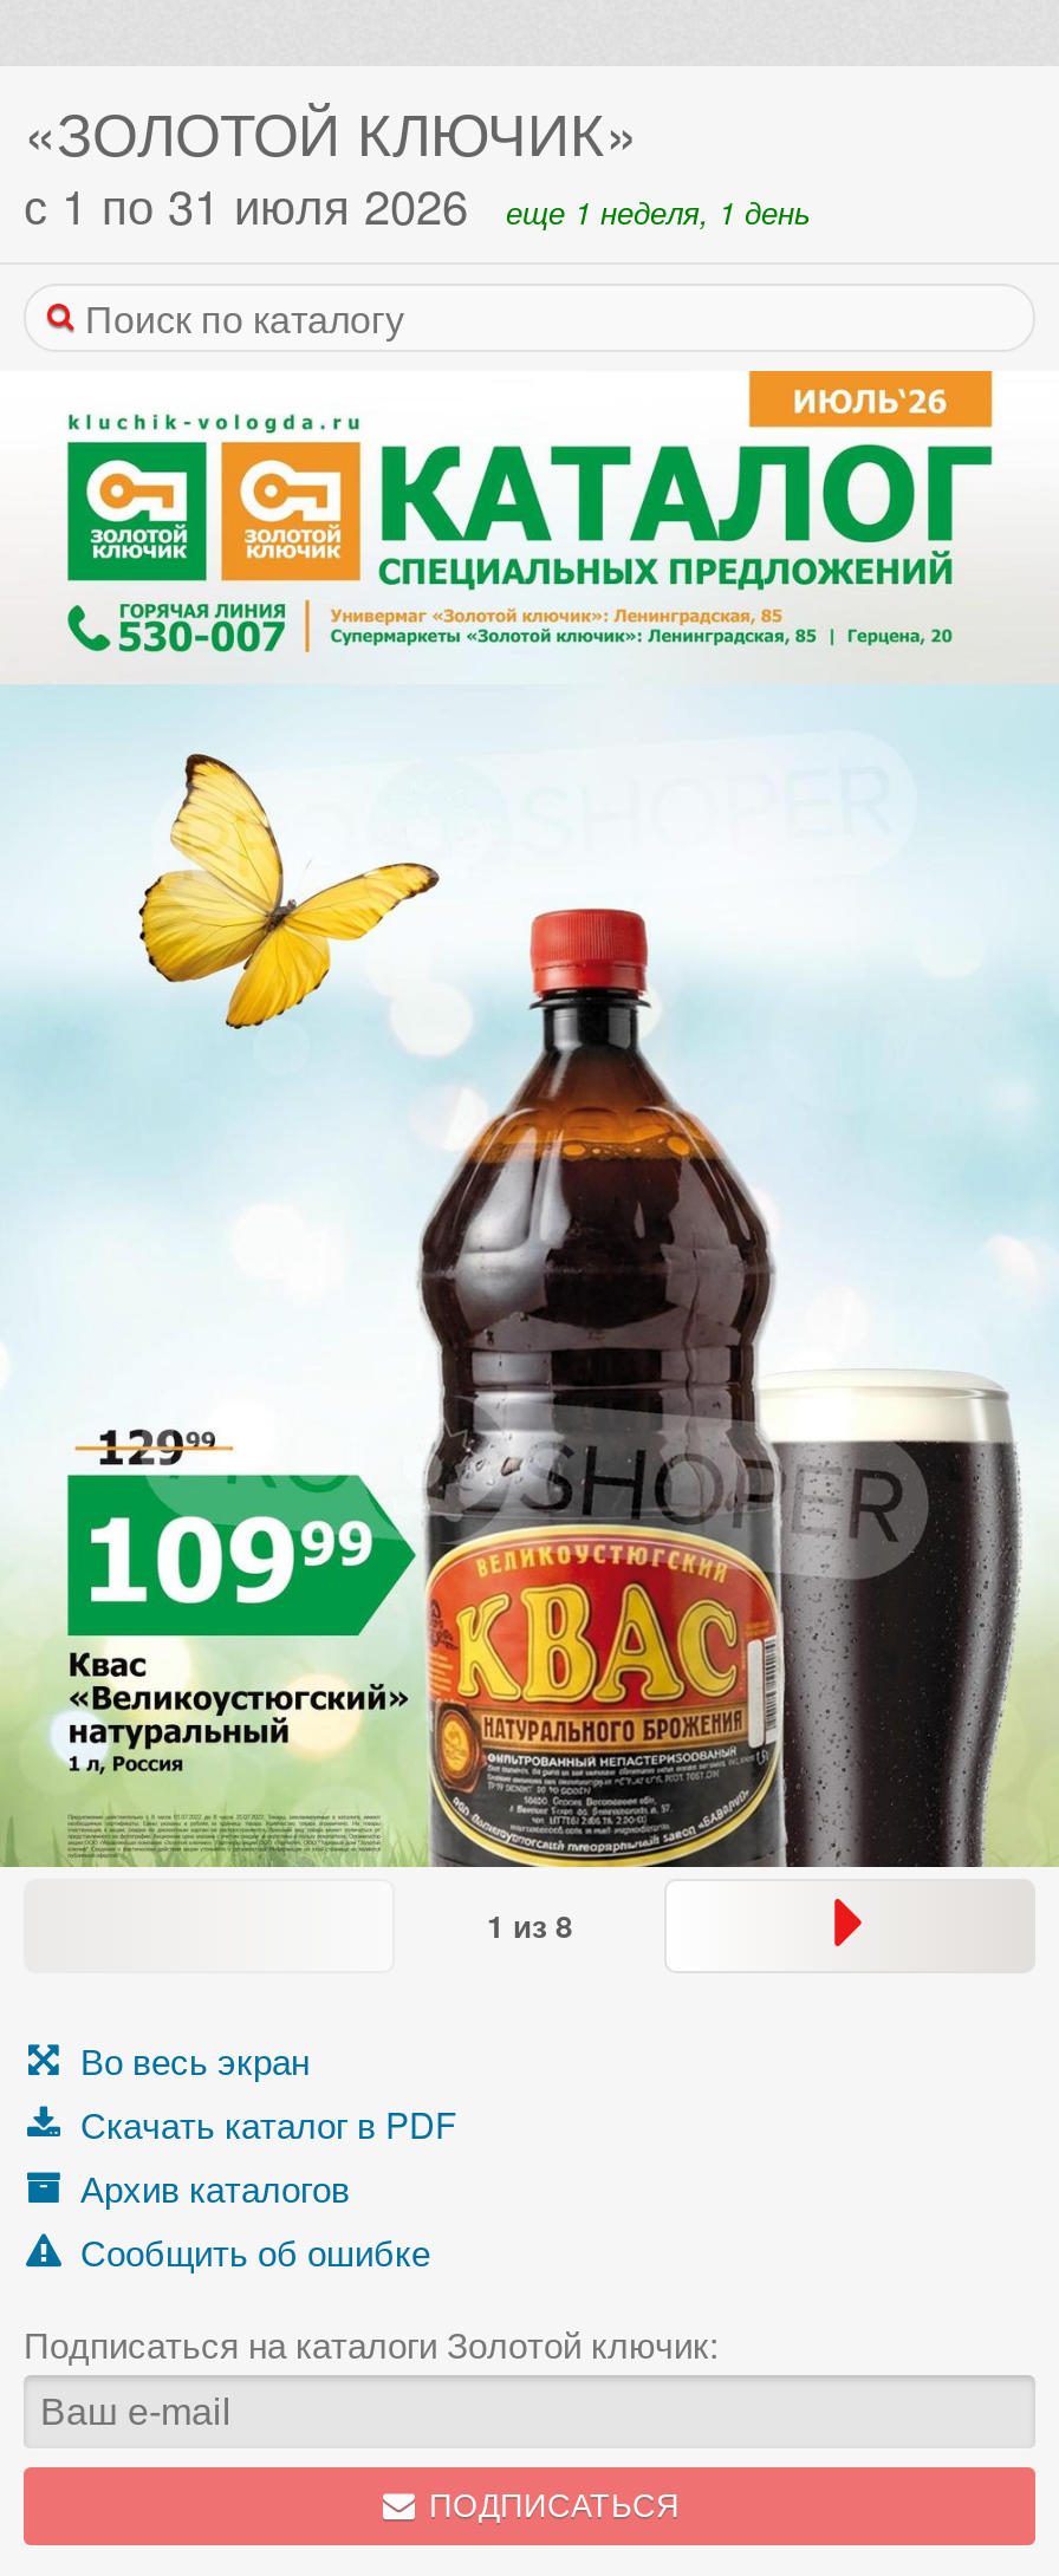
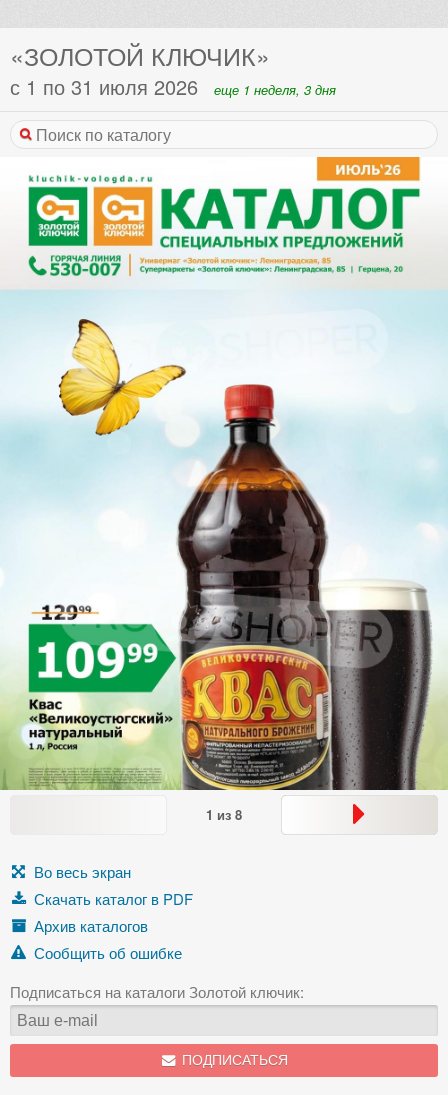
- еще 1 неделя, 1 день
+ еще 1 неделя, 3 дня
